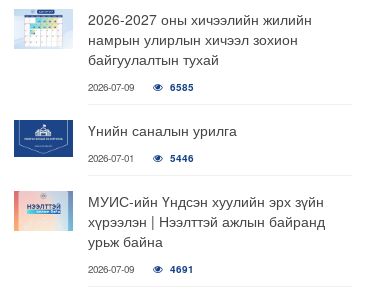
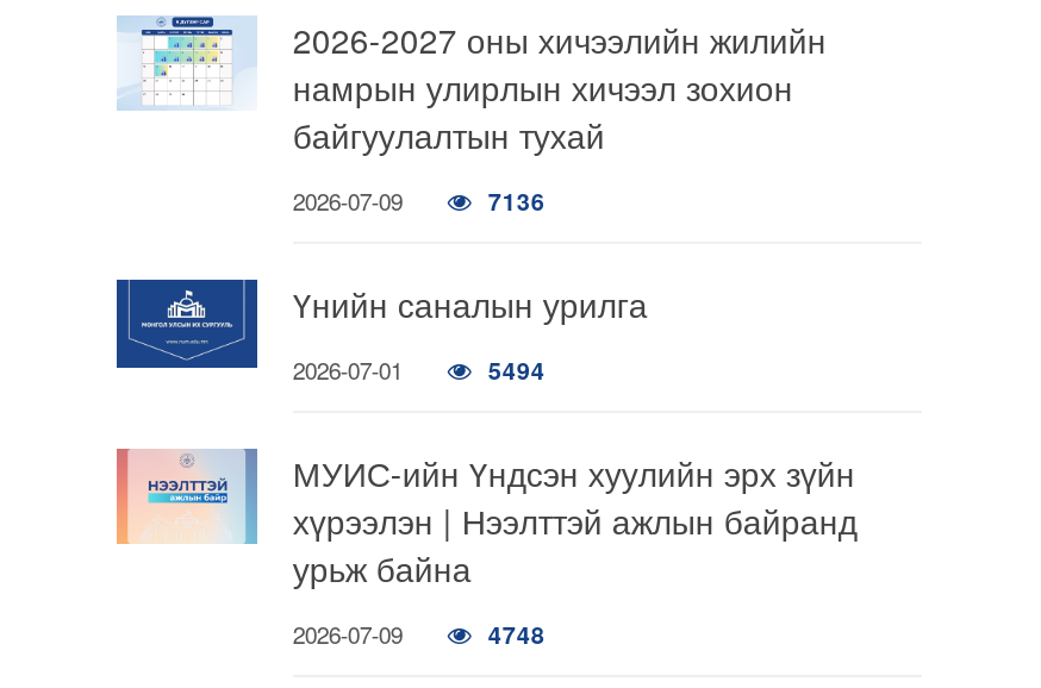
- 6585
+ 7136

- 5446
+ 5494

- 4691
+ 4748
